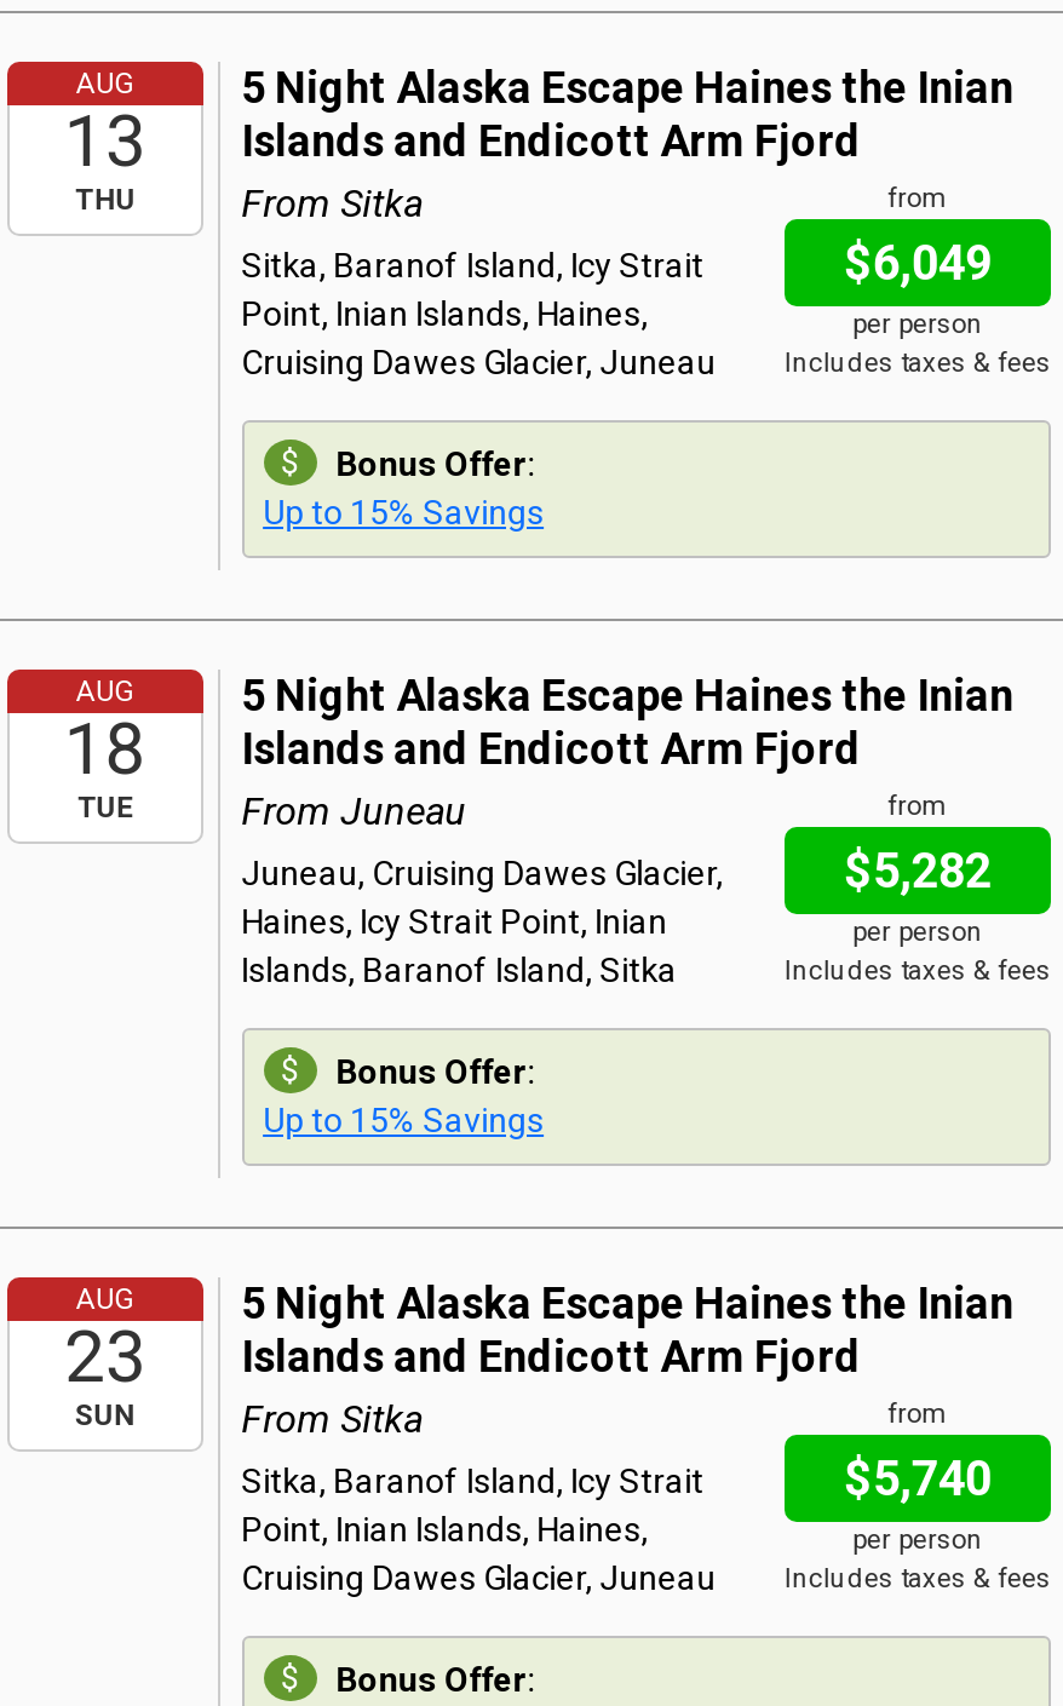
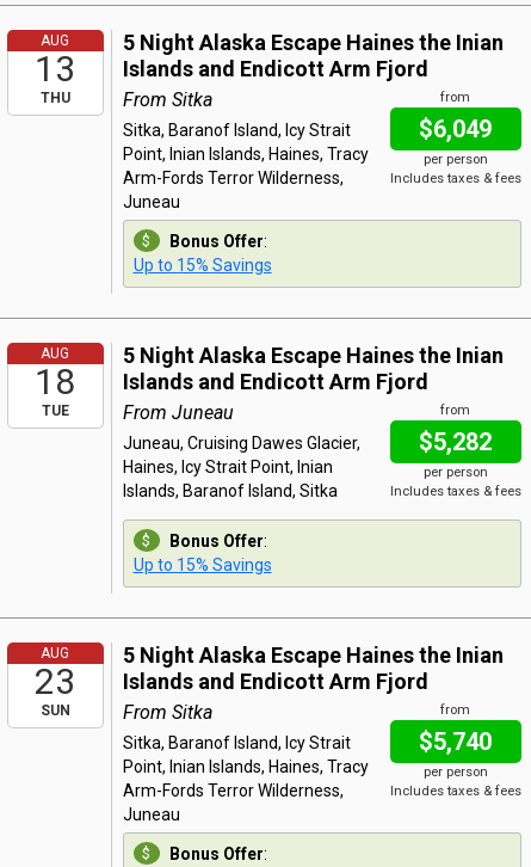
- Point, Inian Islands, Haines,
- Cruising Dawes Glacier, Juneau
+ Point, Inian Islands, Haines, Tracy
+ Arm-Fords Terror Wilderness,
+ Juneau

- Point, Inian Islands, Haines,
- Cruising Dawes Glacier, Juneau
+ Point, Inian Islands, Haines, Tracy
+ Arm-Fords Terror Wilderness,
+ Juneau
